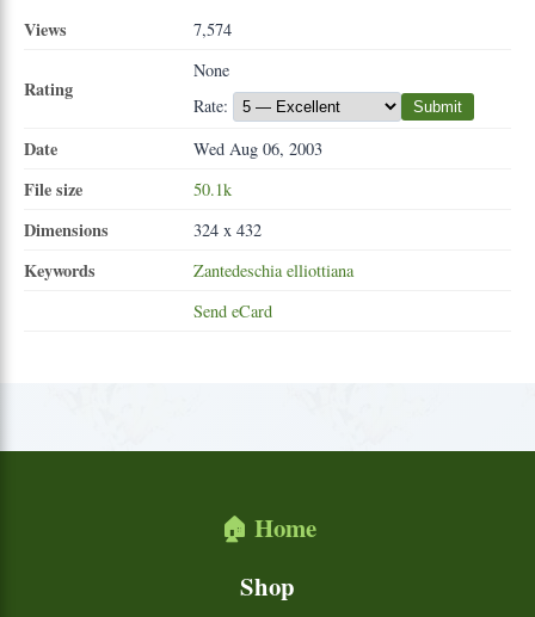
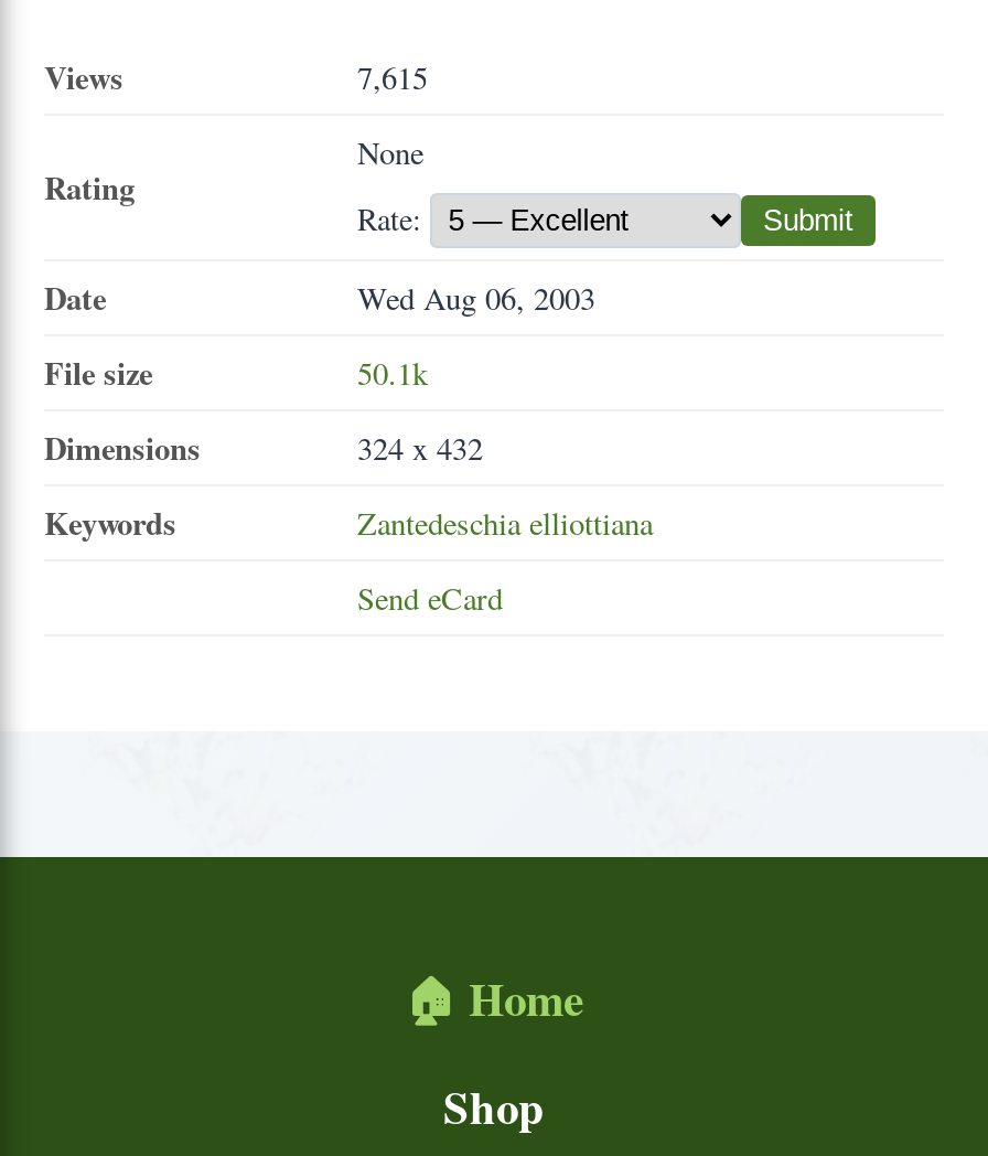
- 7,574
+ 7,615
